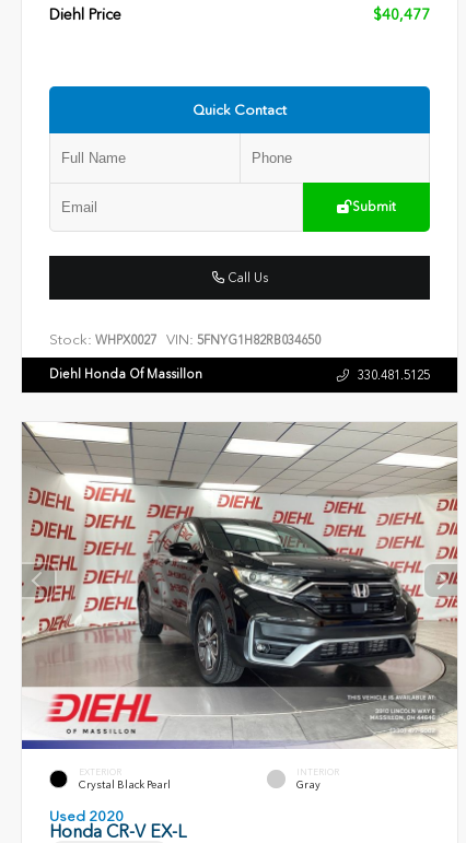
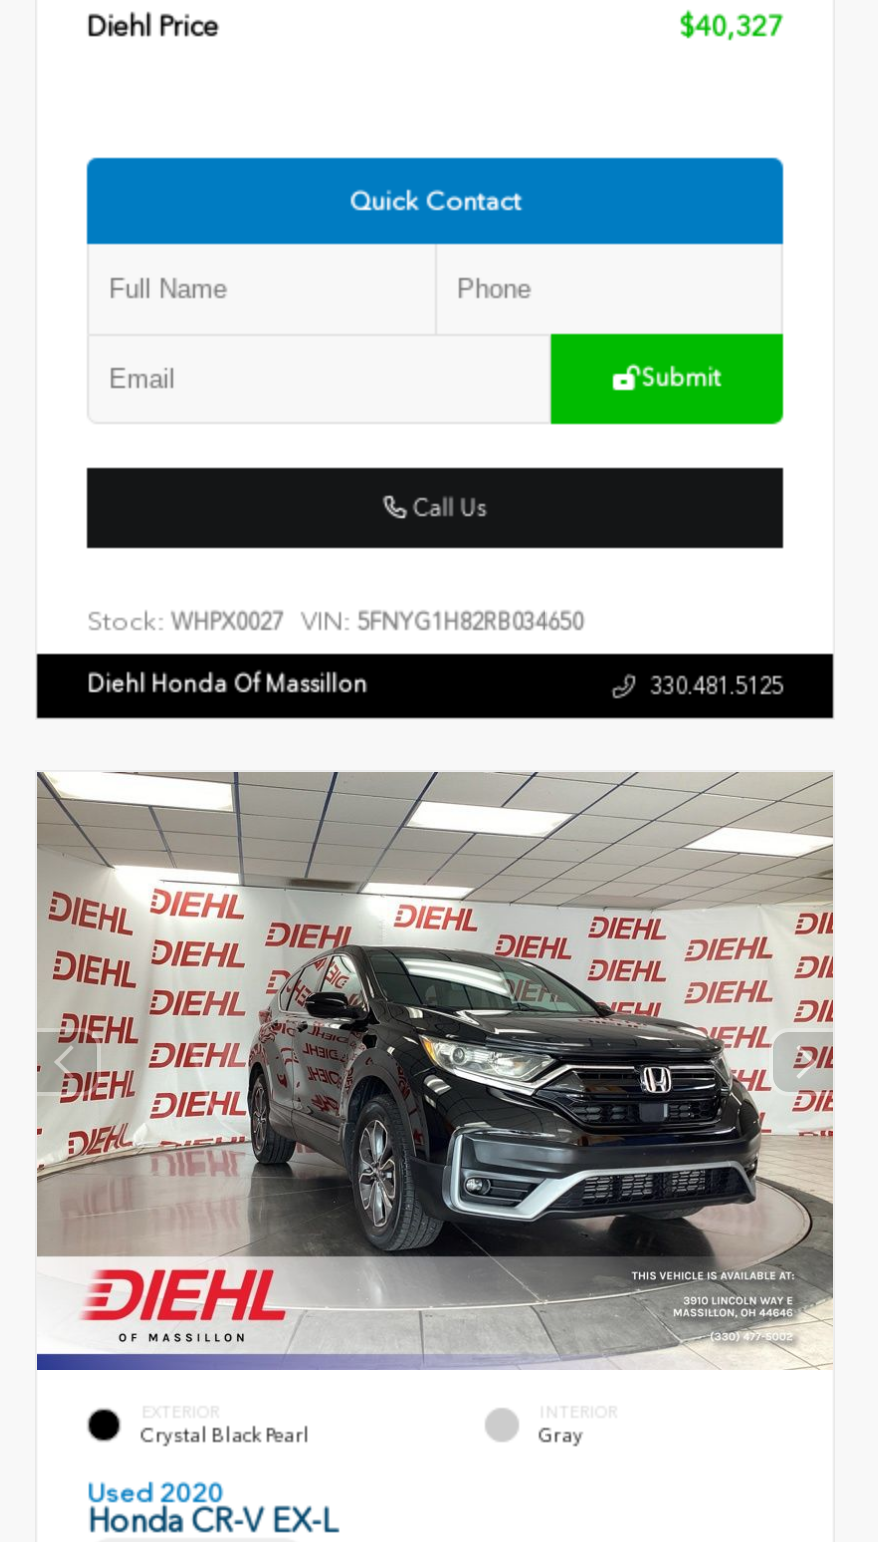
- $40,477
+ $40,327
